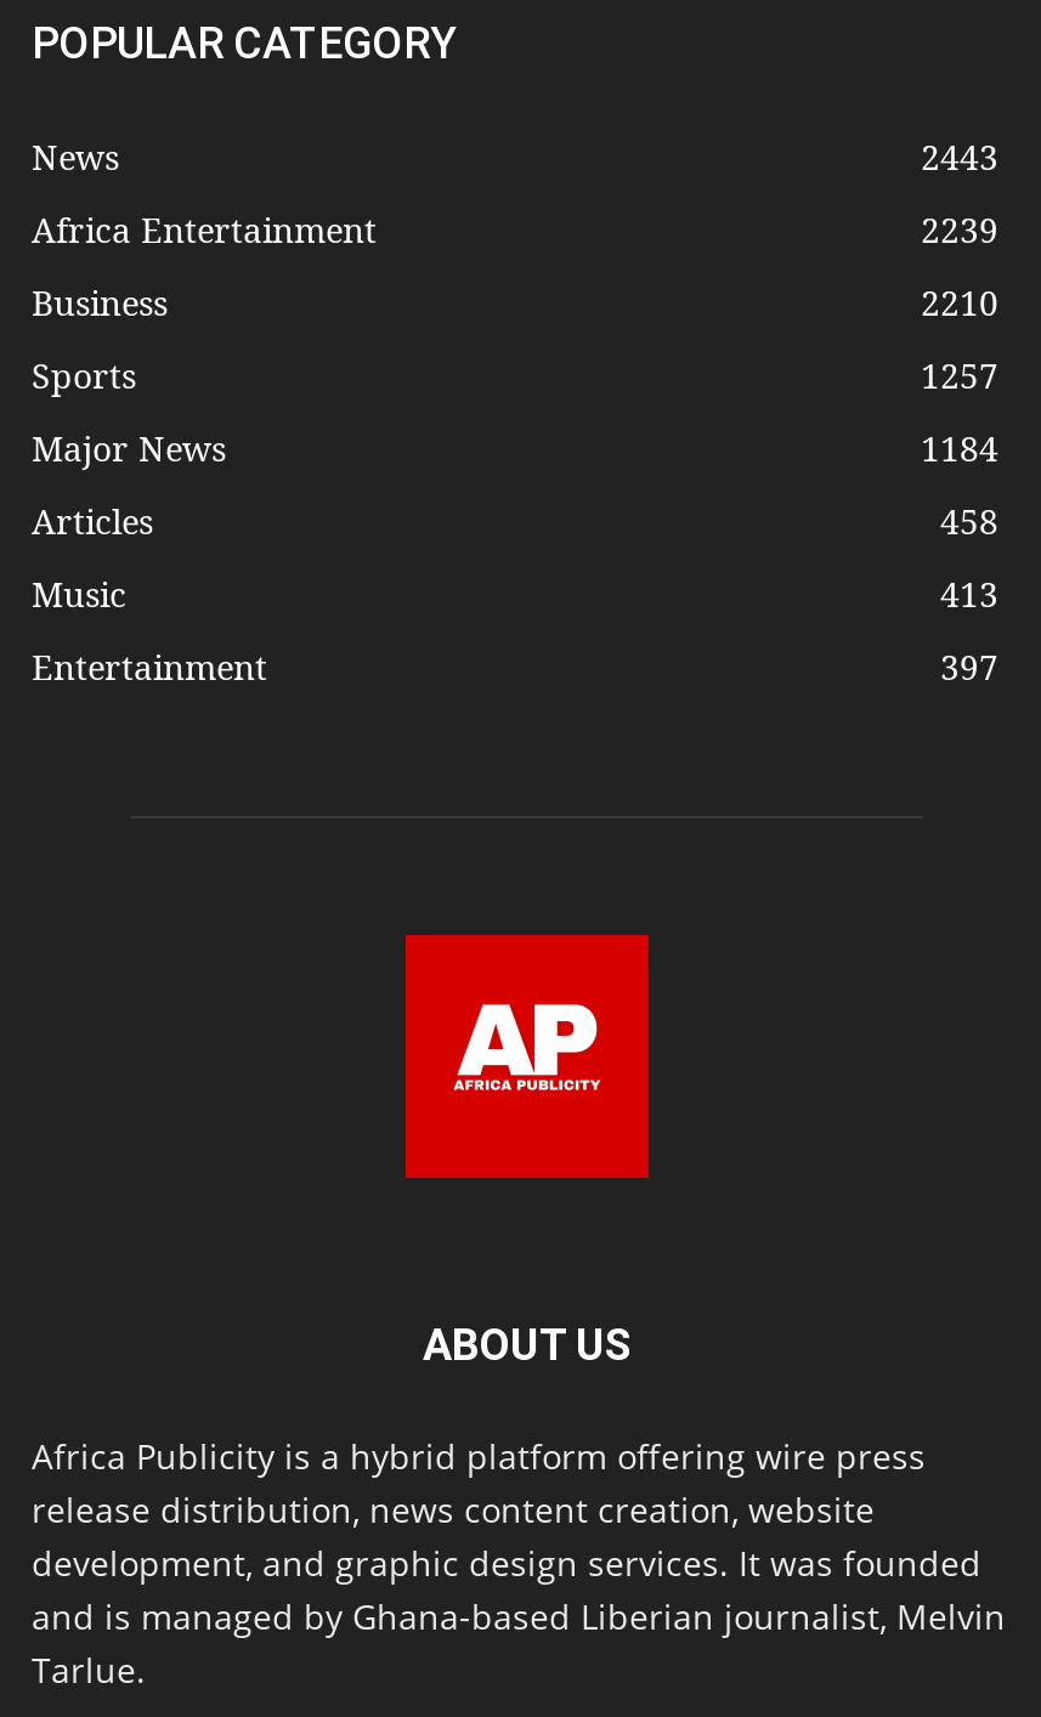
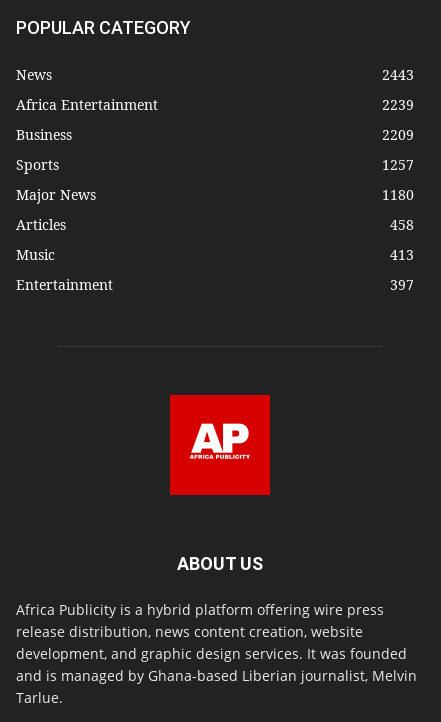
- 2210
+ 2209

- 1184
+ 1180
